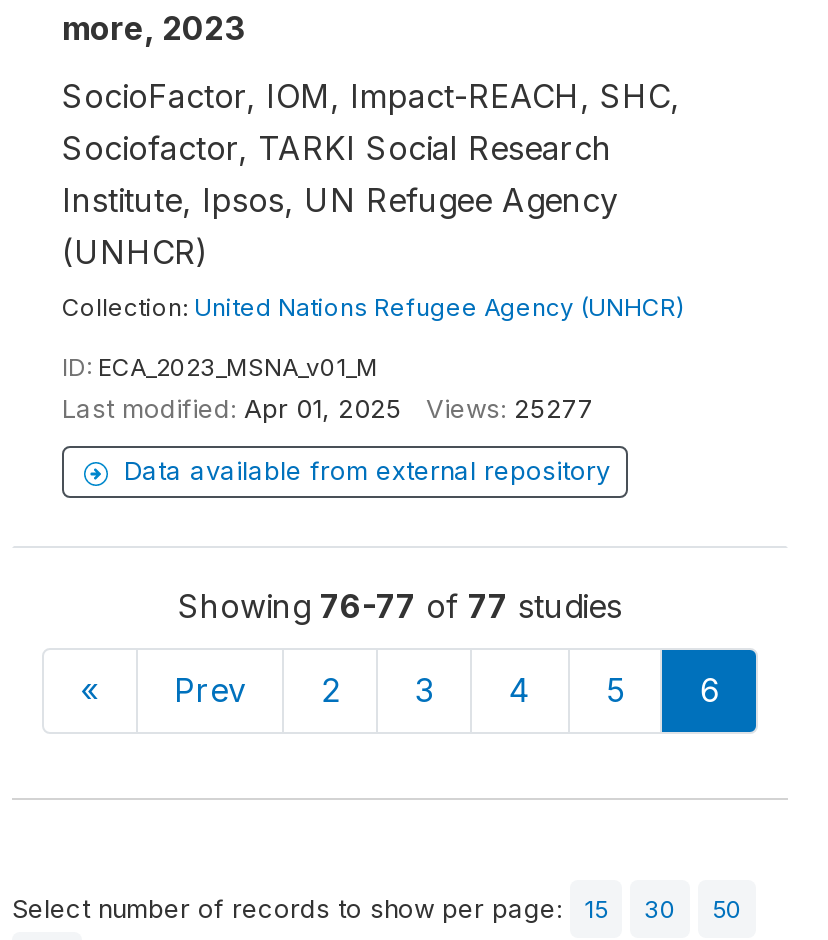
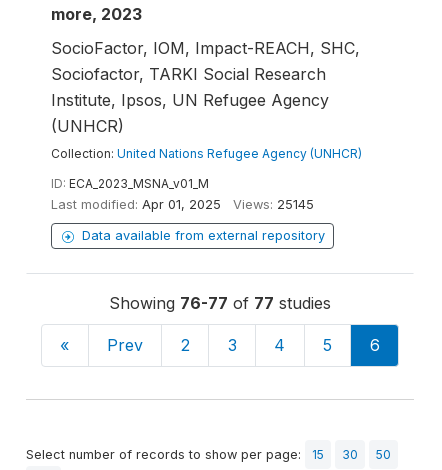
- Last modified: Apr 01, 2025 Views: 25277
+ Last modified: Apr 01, 2025 Views: 25145
